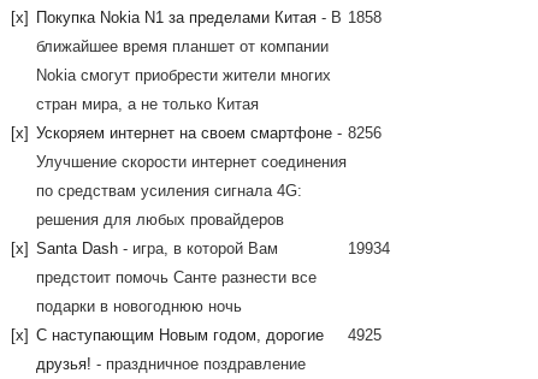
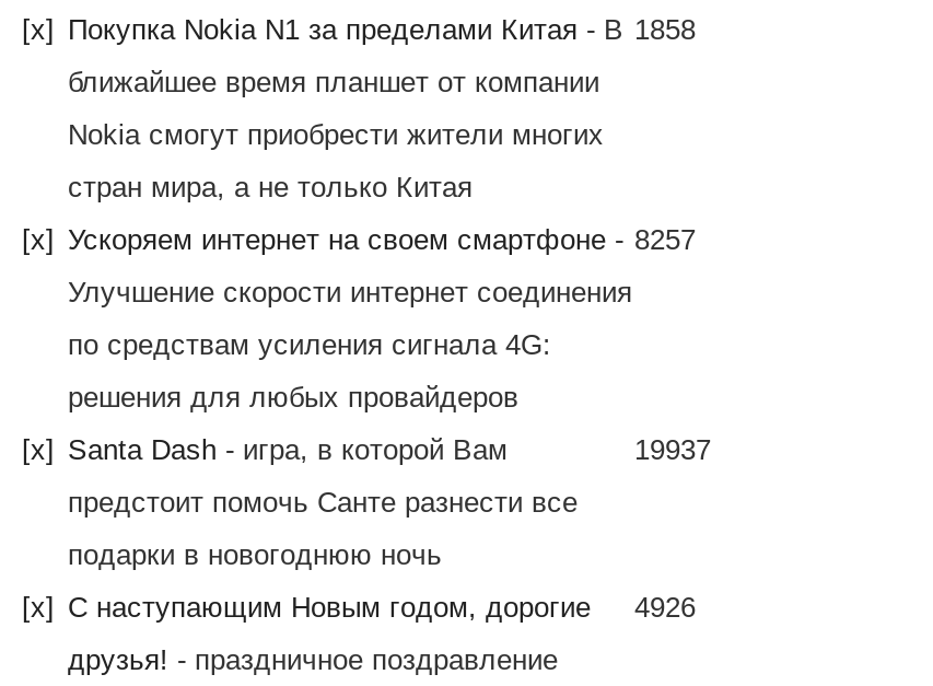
- [x] Ускоряем интернет на своем смартфоне - 8256
+ [x] Ускоряем интернет на своем смартфоне - 8257

- 19934
+ 19937

- [x] С наступающим Новым годом, дорогие 4925
+ [x] С наступающим Новым годом, дорогие 4926
